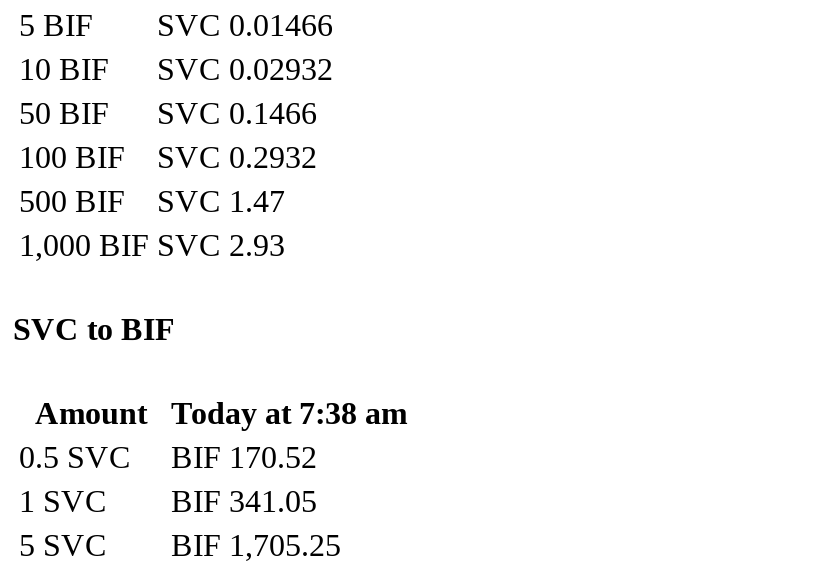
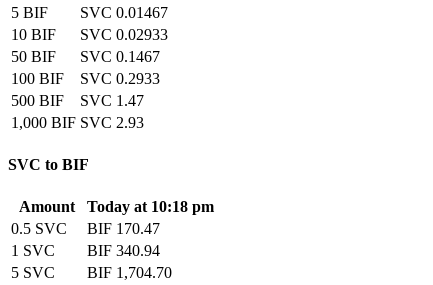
- 5 BIF SVC 0.01466
+ 5 BIF SVC 0.01467

- 10 BIF SVC 0.02932
+ 10 BIF SVC 0.02933

- 50 BIF SVC 0.1466
+ 50 BIF SVC 0.1467

- 100 BIF SVC 0.2932
+ 100 BIF SVC 0.2933

- Amount Today at 7:38 am
+ Amount Today at 10:18 pm

- 0.5 SVC BIF 170.52
+ 0.5 SVC BIF 170.47

- 1 SVC BIF 341.05
+ 1 SVC BIF 340.94

- 5 SVC BIF 1,705.25
+ 5 SVC BIF 1,704.70
